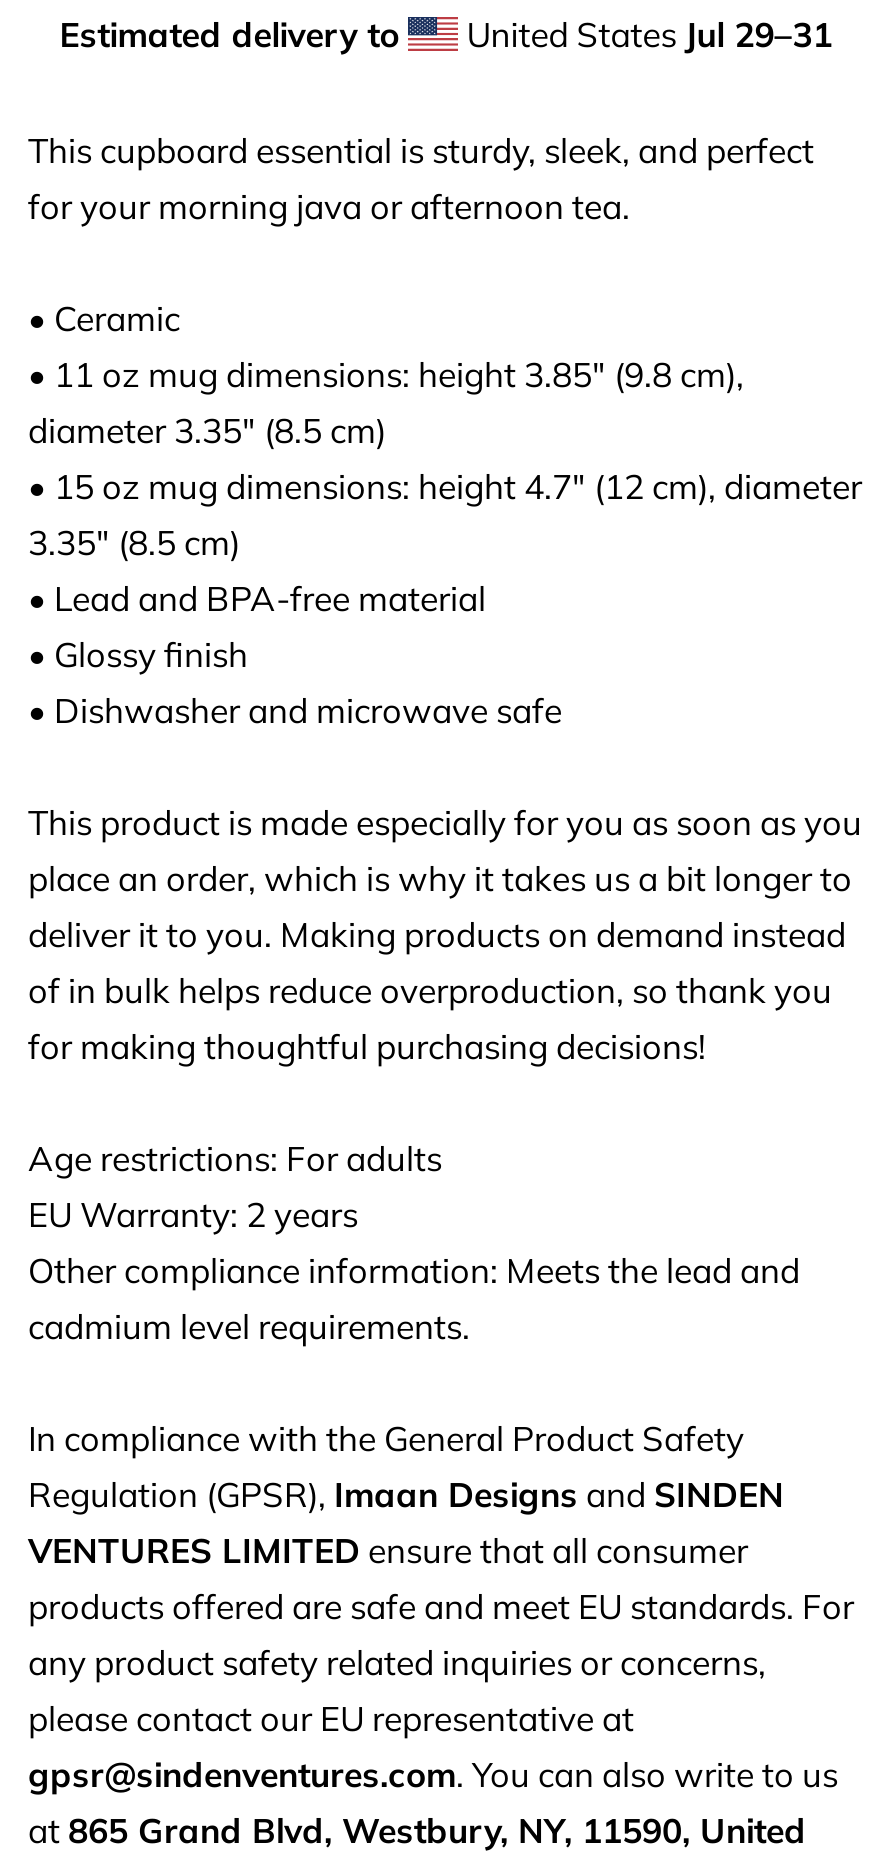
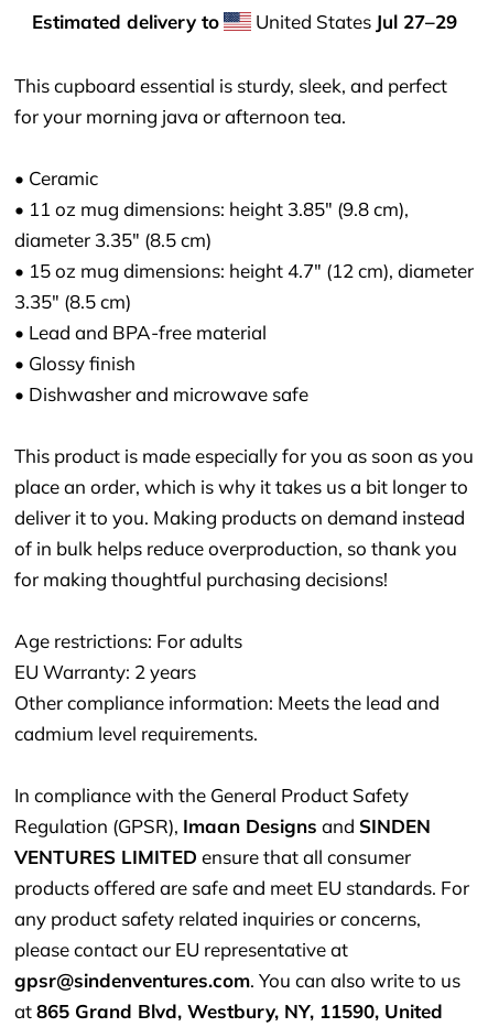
- United States Jul 29–31
+ United States Jul 27–29
